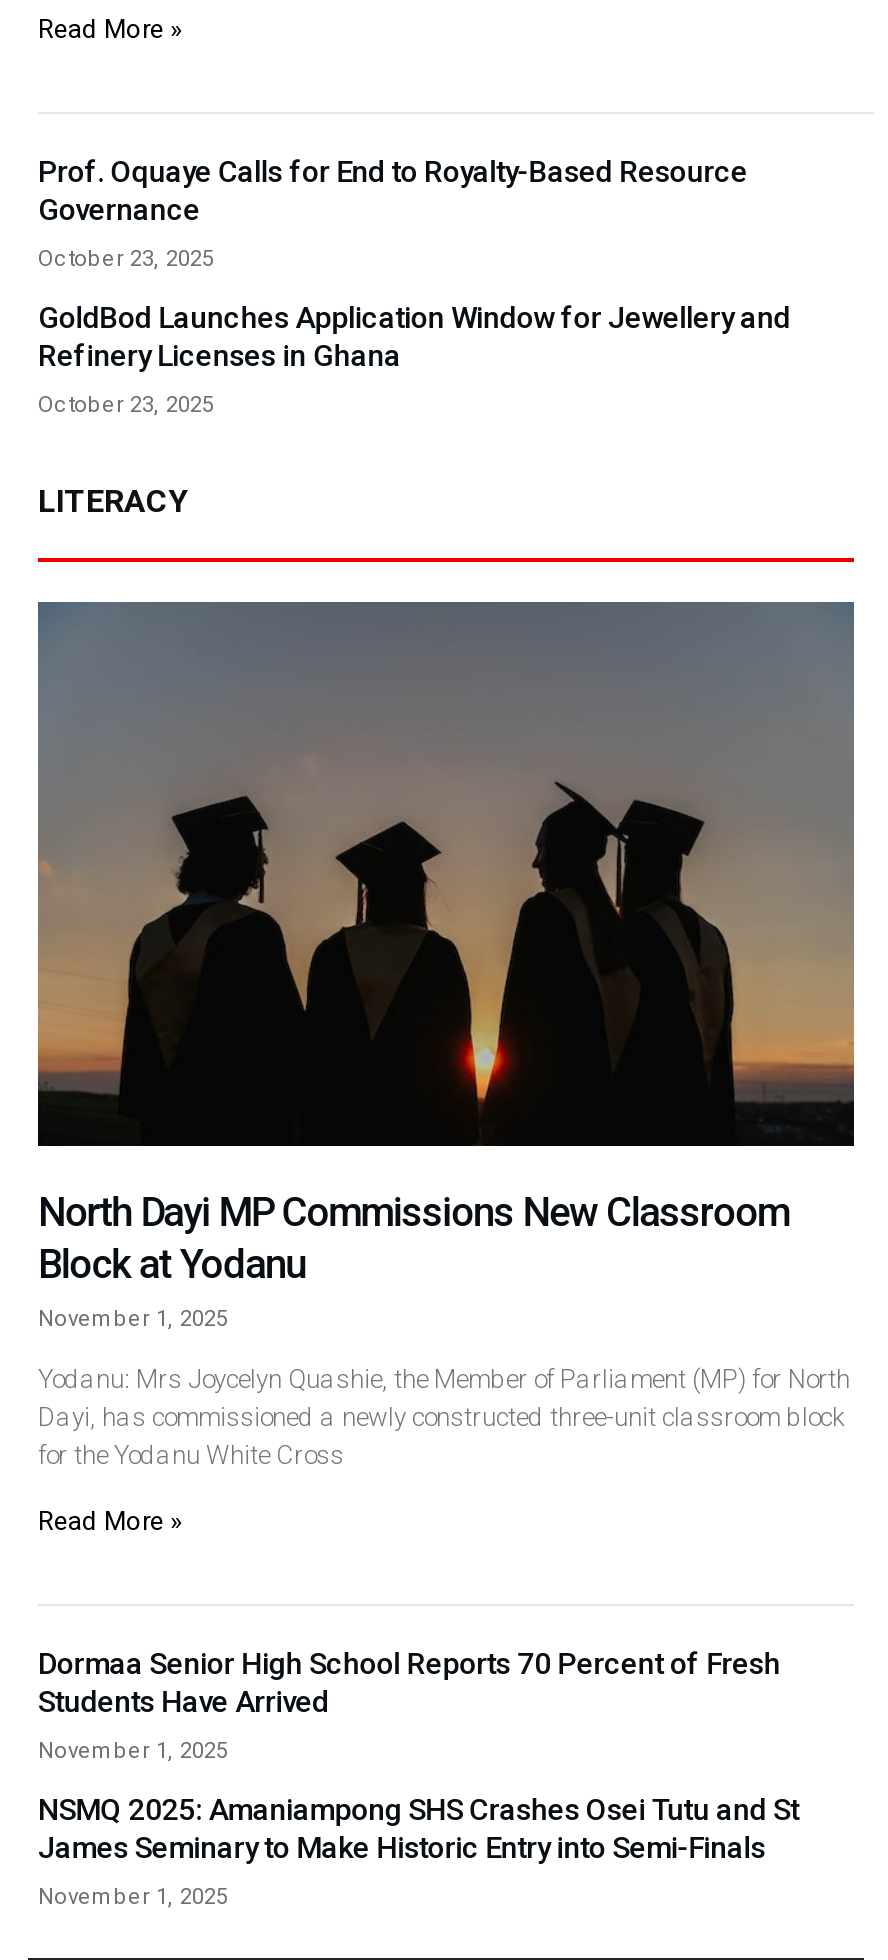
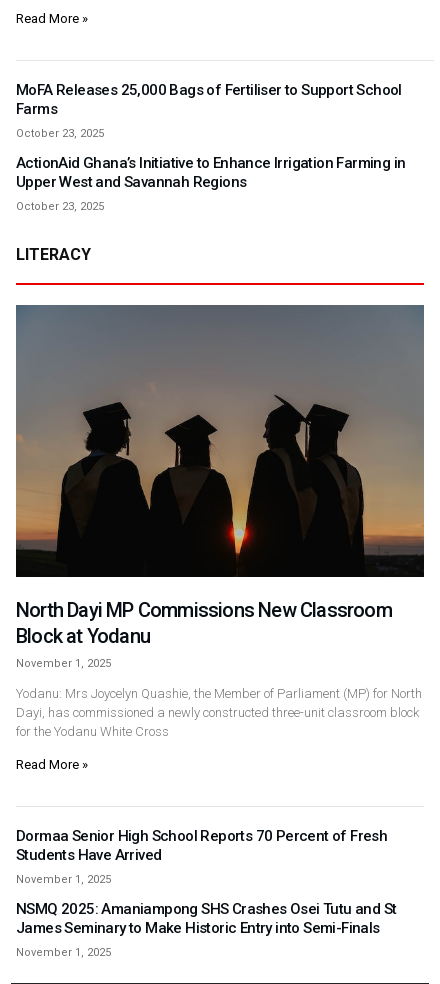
- Prof. Oquaye Calls for End to Royalty-Based Resource
- Governance
+ MoFA Releases 25,000 Bags of Fertiliser to Support School
+ Farms

- GoldBod Launches Application Window for Jewellery and
- Refinery Licenses in Ghana
+ ActionAid Ghana’s Initiative to Enhance Irrigation Farming in
+ Upper West and Savannah Regions
